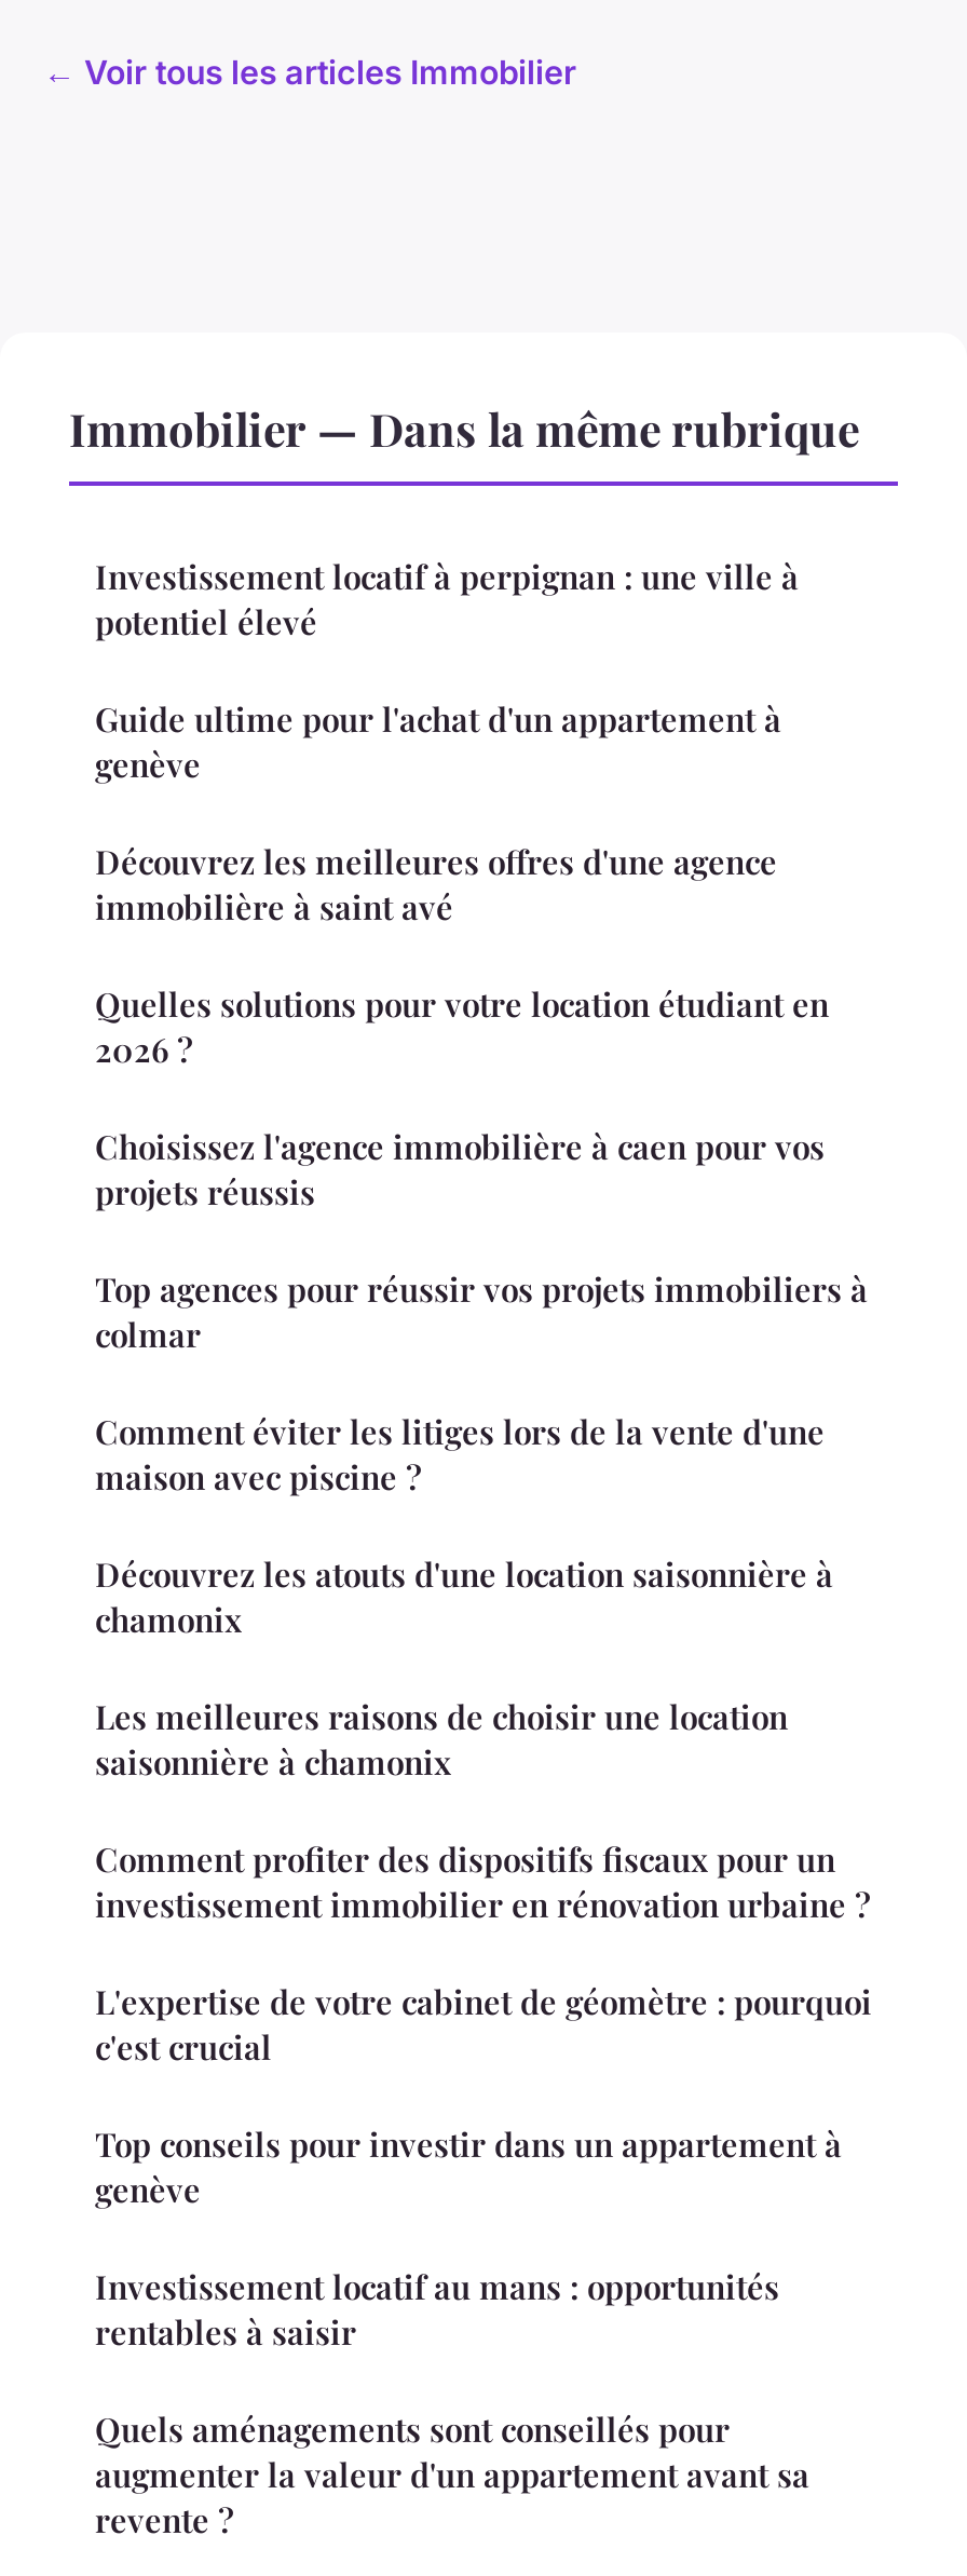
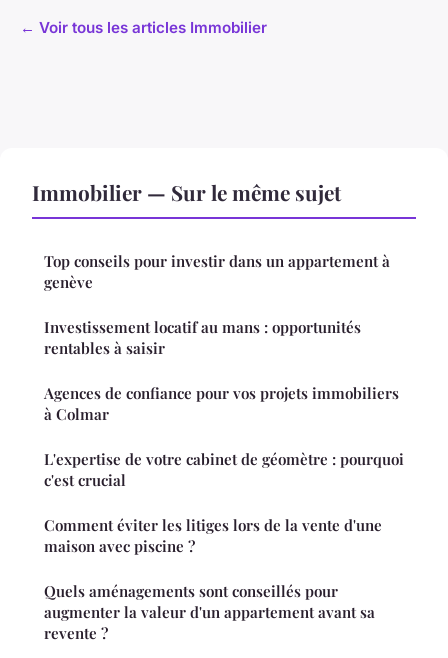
- Immobilier — Dans la même rubrique
- Investissement locatif à perpignan : une ville à
- potentiel élevé
- Guide ultime pour l'achat d'un appartement à
- genève
- Découvrez les meilleures offres d'une agence
- immobilière à saint avé
- Quelles solutions pour votre location étudiant en
- 2026 ?
- Choisissez l'agence immobilière à caen pour vos
- projets réussis
- Top agences pour réussir vos projets immobiliers à
- colmar
- Découvrez les atouts d'une location saisonnière à
- chamonix
- Les meilleures raisons de choisir une location
- saisonnière à chamonix
- Comment profiter des dispositifs fiscaux pour un
- investissement immobilier en rénovation urbaine ?
+ Immobilier — Sur le même sujet

moved down: L'expertise de votre cabinet de géomètre : pourquoi | c'est crucial | Comment éviter les litiges lors de la vente d'une | maison avec piscine ?

moved up: Top conseils pour investir dans un appartement à | genève | Investissement locatif au mans : opportunités | rentables à saisir

+ Agences de confiance pour vos projets immobiliers
+ à Colmar
